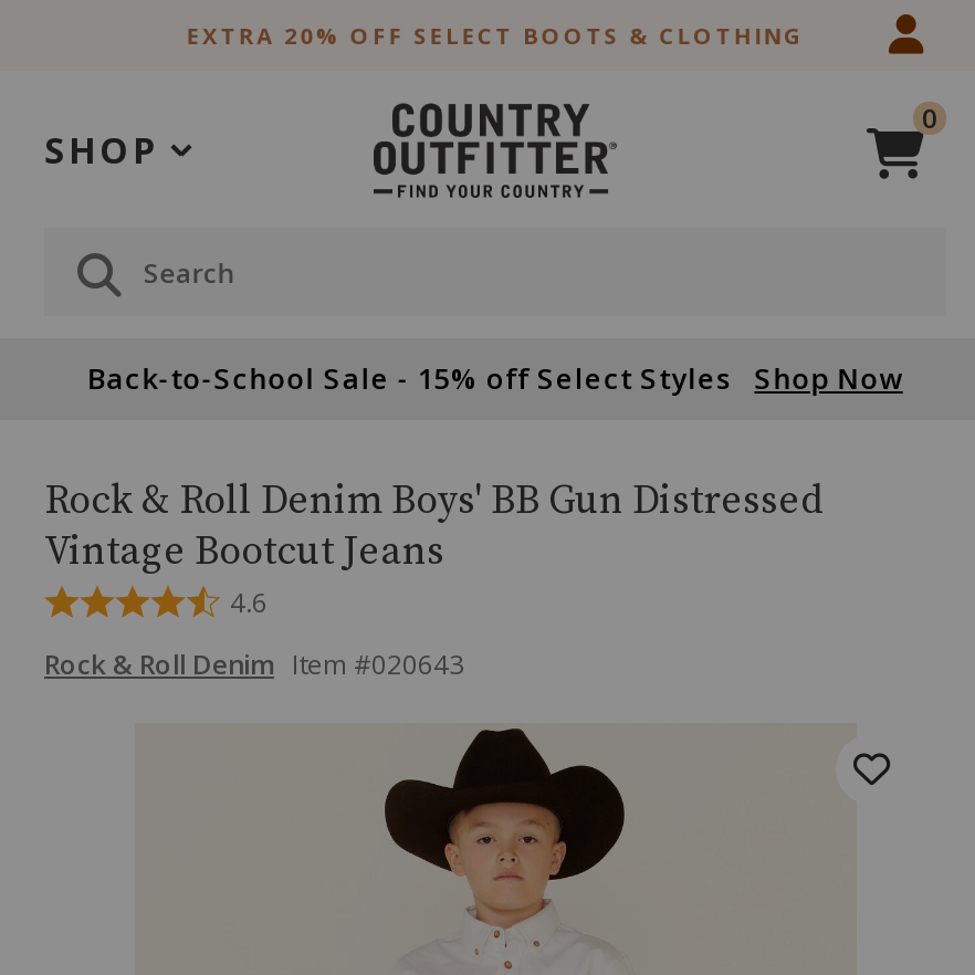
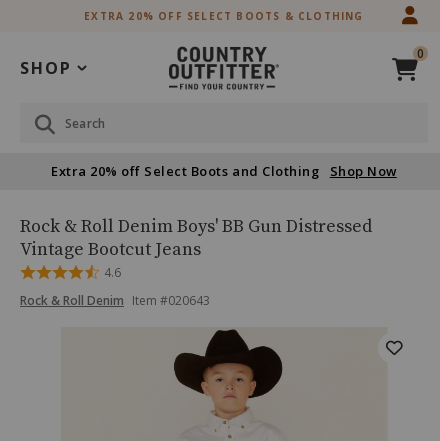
- Back-to-School Sale - 15% off Select Styles Shop Now
+ Extra 20% off Select Boots and Clothing Shop Now
